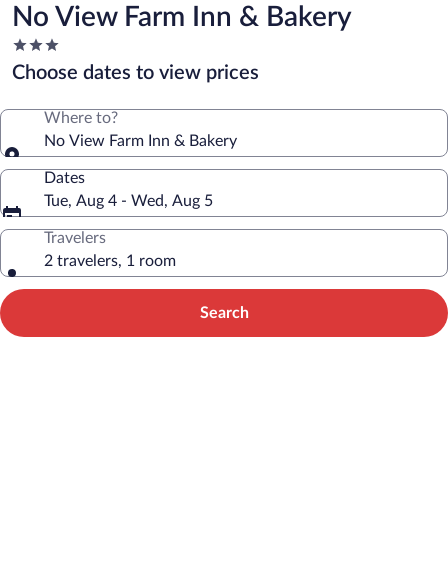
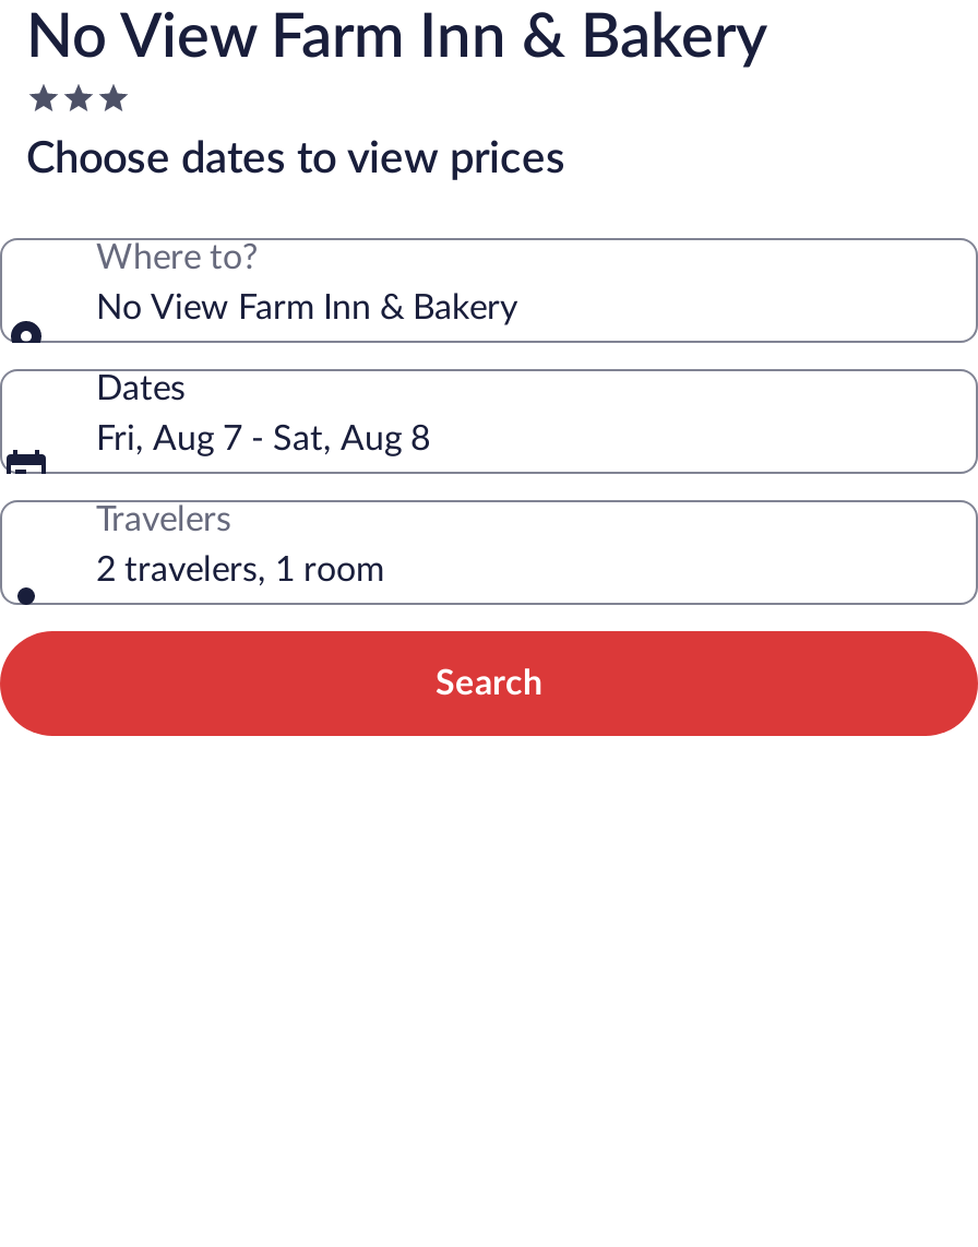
- Tue, Aug 4 - Wed, Aug 5
+ Fri, Aug 7 - Sat, Aug 8
